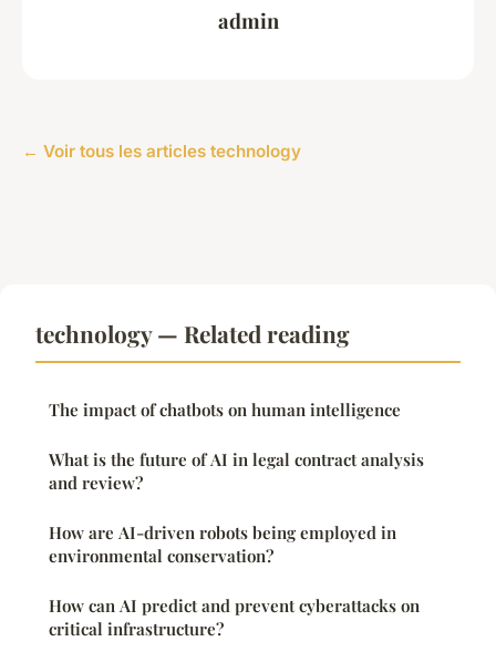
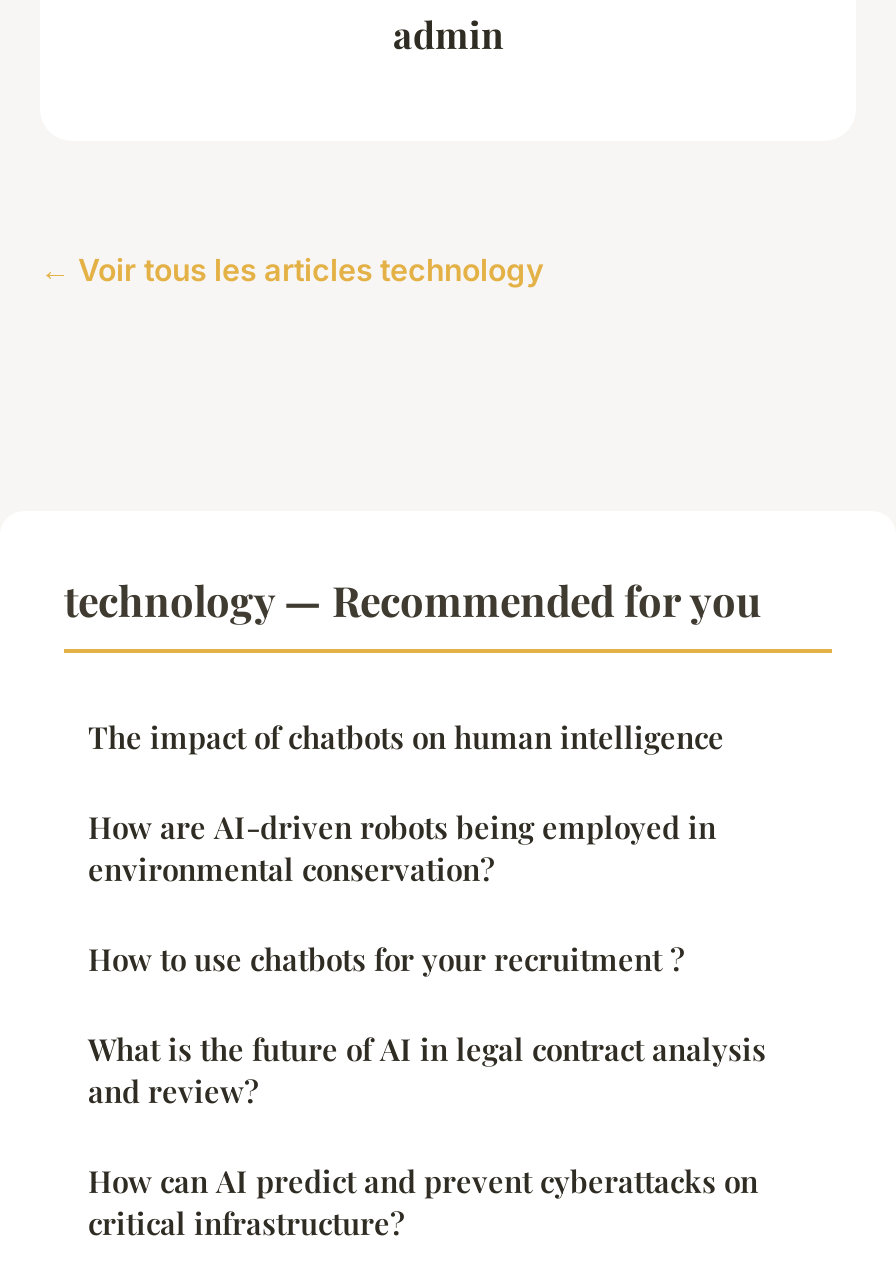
- technology — Related reading
+ technology — Recommended for you

+ How to use chatbots for your recruitment ?

moved down: What is the future of AI in legal contract analysis | and review?

moved up: How are AI-driven robots being employed in | environmental conservation?
